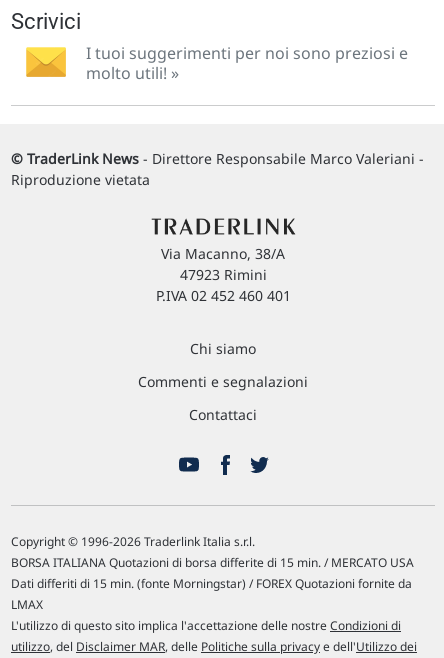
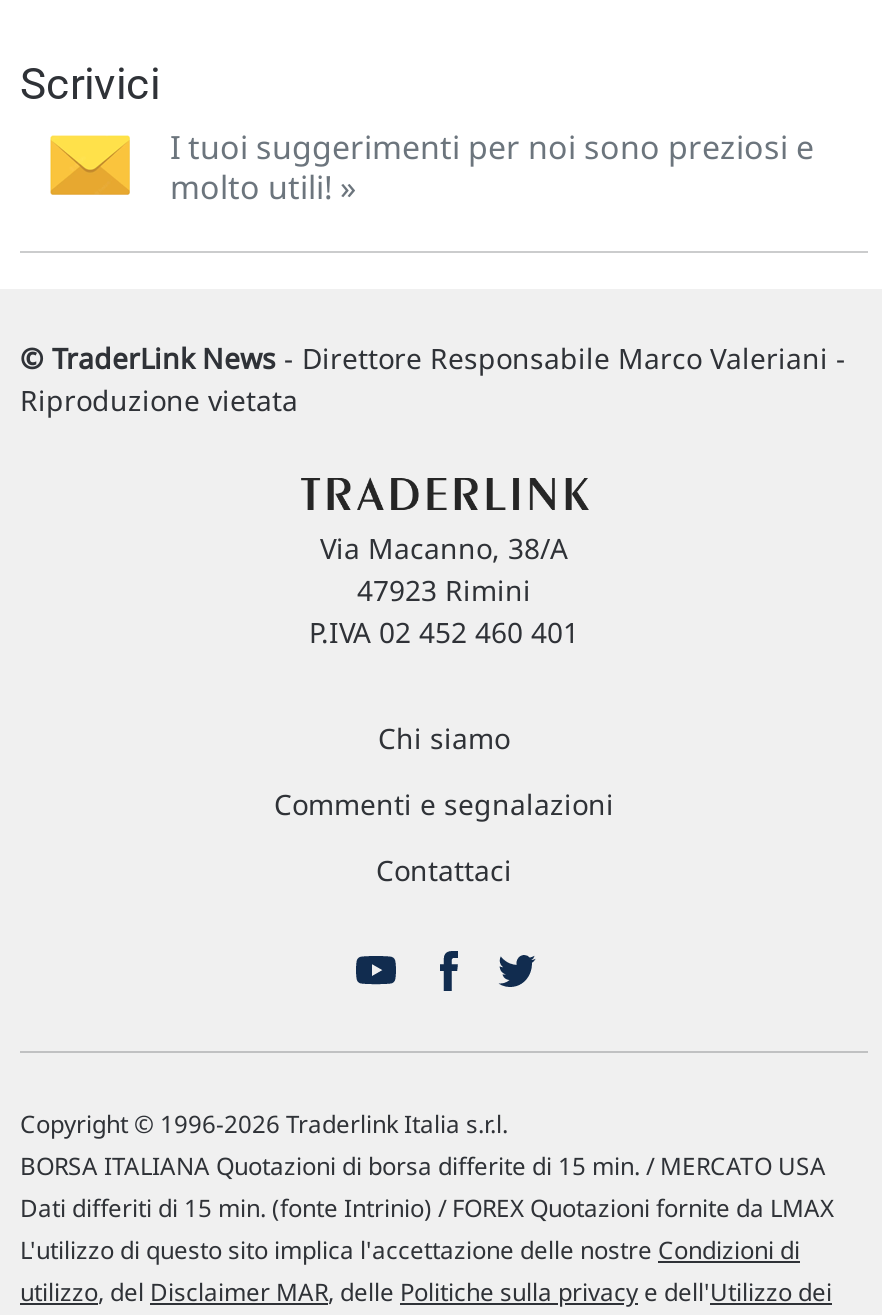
- Dati differiti di 15 min. (fonte Morningstar) / FOREX Quotazioni fornite da
- LMAX
+ Dati differiti di 15 min. (fonte Intrinio) / FOREX Quotazioni fornite da LMAX
